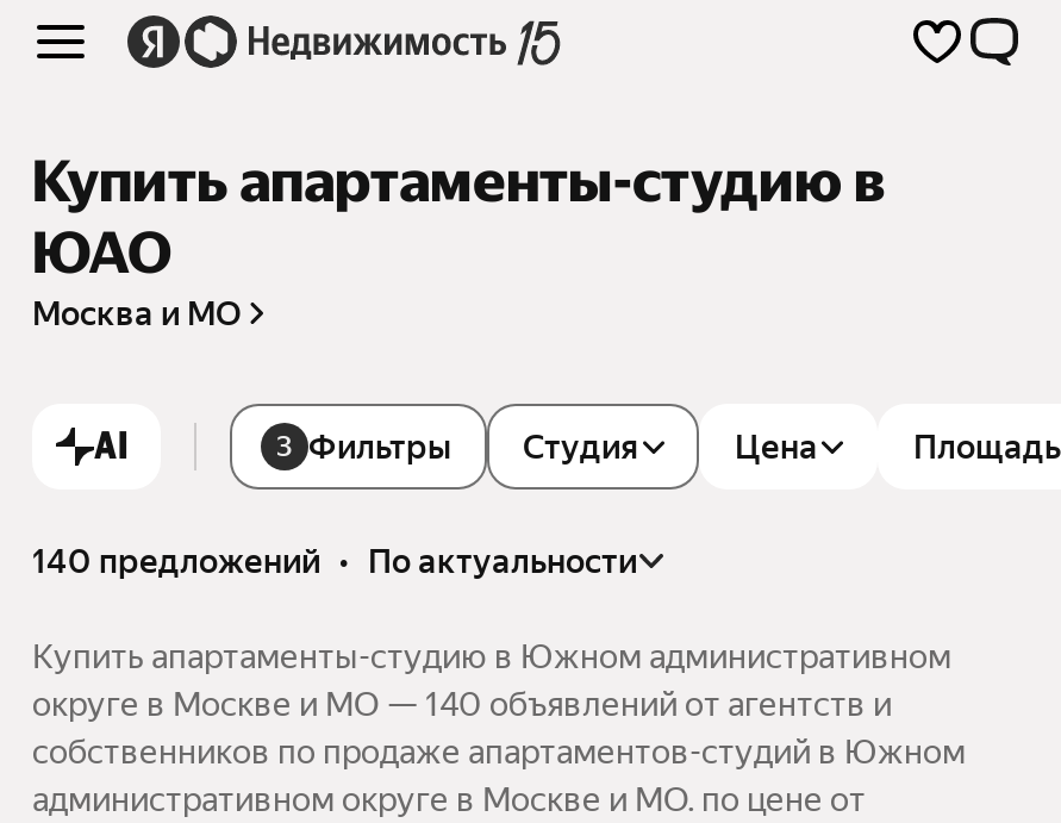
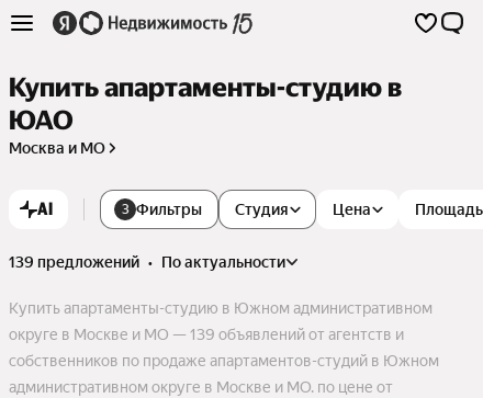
- 140 предложений • по актуальности
+ 139 предложений • по актуальности

- округе в Москве и МО — 140 объявлений от агентств и
+ округе в Москве и МО — 139 объявлений от агентств и
